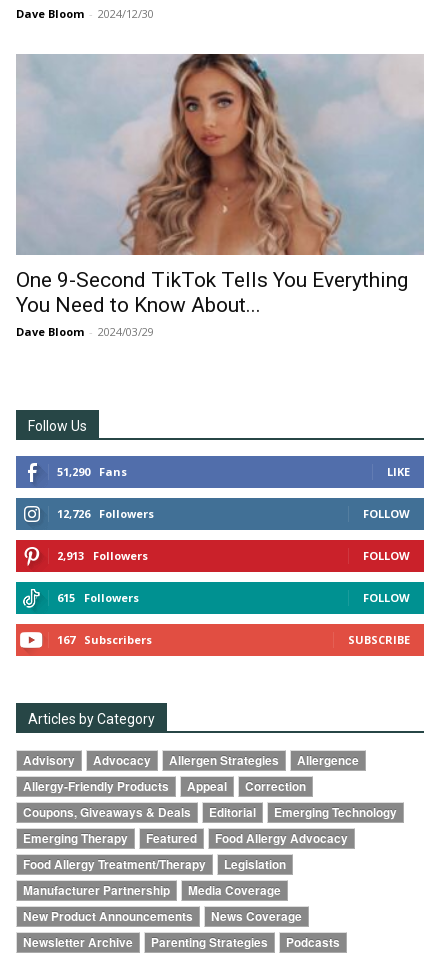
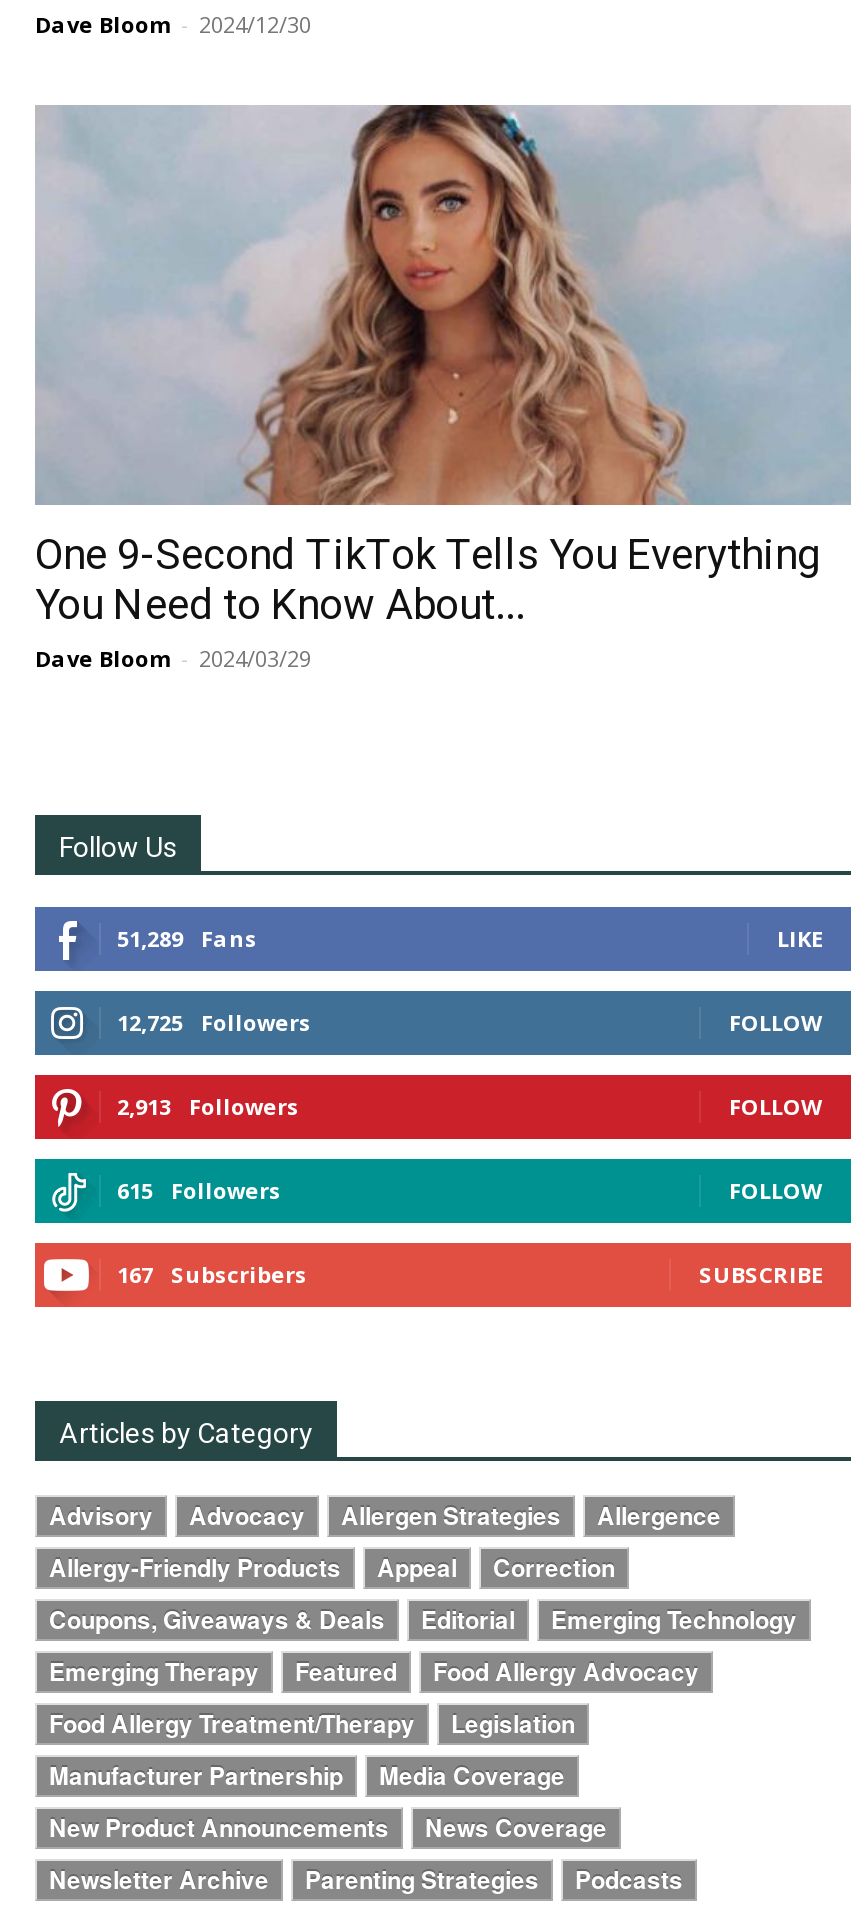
- 51,290 Fans
+ 51,289 Fans

- 12,726 Followers
+ 12,725 Followers
